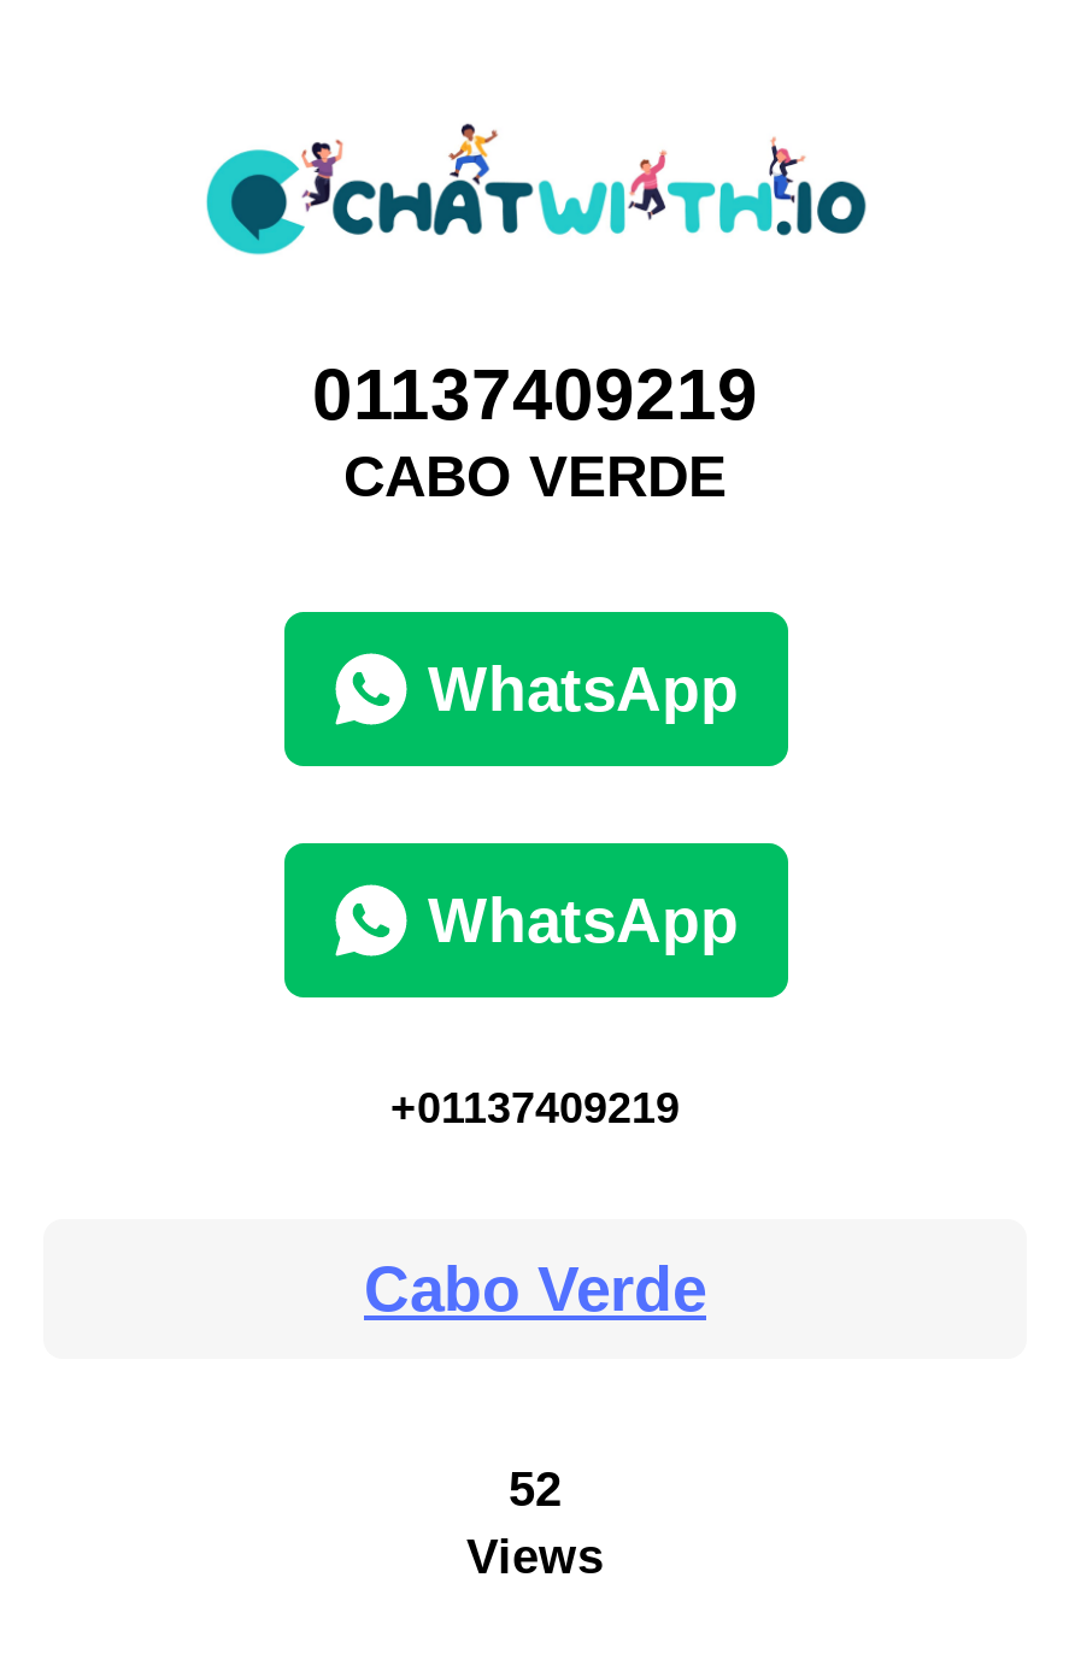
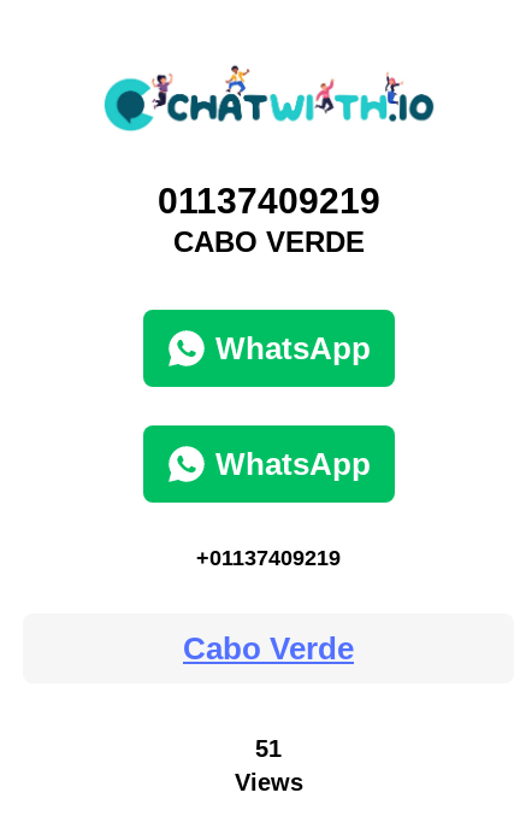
- 52
+ 51
